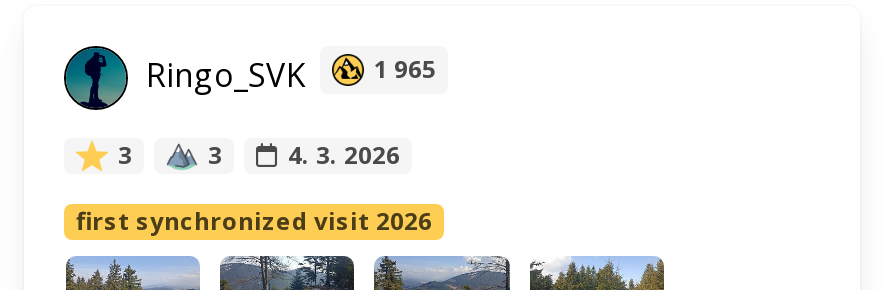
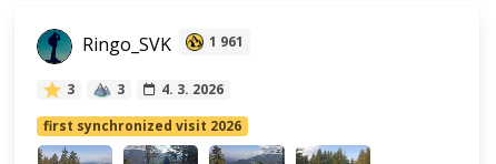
- 1 965
+ 1 961
